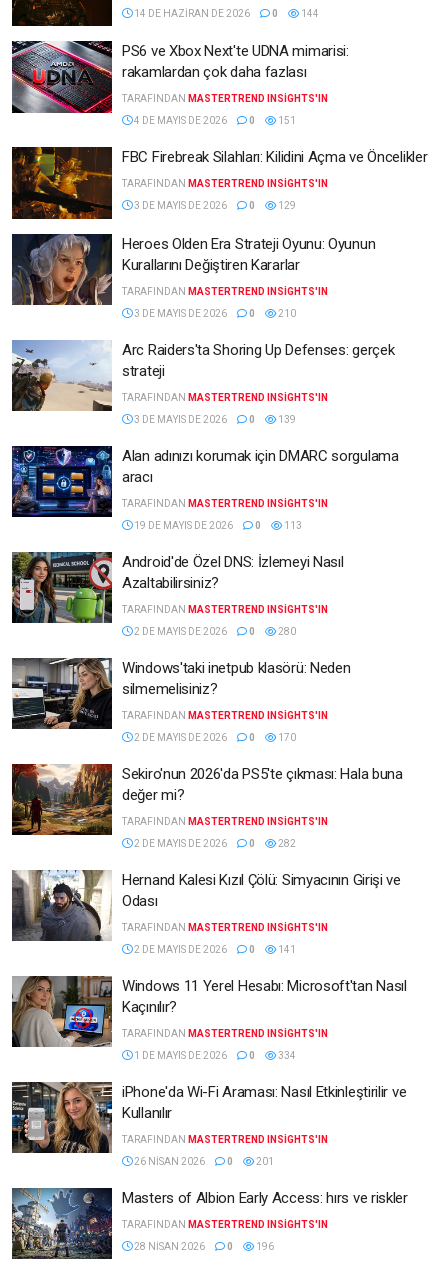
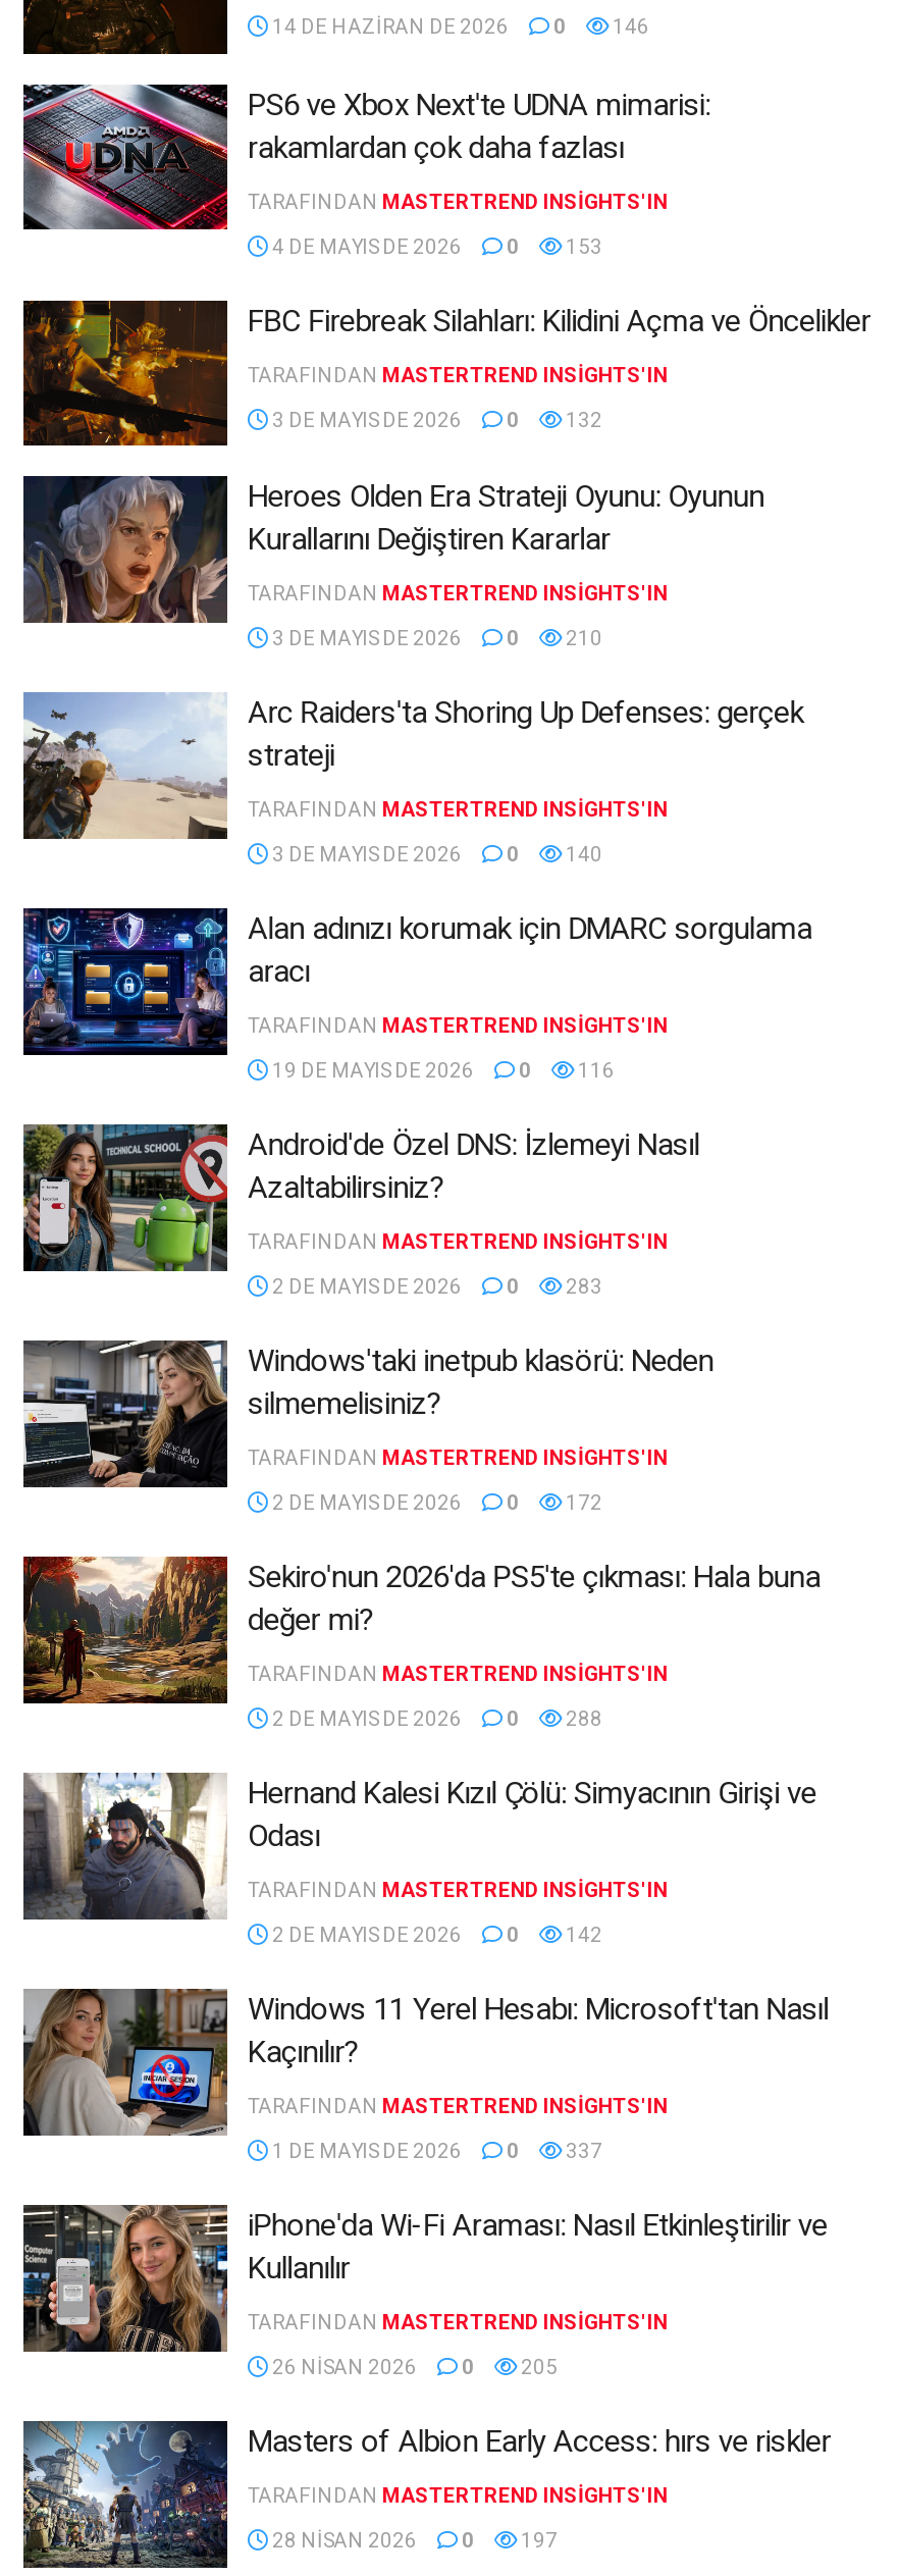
- 14 DE HAZIRAN DE 2026 0 144
+ 14 DE HAZIRAN DE 2026 0 146

- 4 DE MAYIS DE 2026 0 151
+ 4 DE MAYIS DE 2026 0 153

- 3 DE MAYIS DE 2026 0 129
+ 3 DE MAYIS DE 2026 0 132

- 3 DE MAYIS DE 2026 0 139
+ 3 DE MAYIS DE 2026 0 140

- 19 DE MAYIS DE 2026 0 113
+ 19 DE MAYIS DE 2026 0 116

- 2 DE MAYIS DE 2026 0 280
+ 2 DE MAYIS DE 2026 0 283

- 2 DE MAYIS DE 2026 0 170
+ 2 DE MAYIS DE 2026 0 172

- 2 DE MAYIS DE 2026 0 282
+ 2 DE MAYIS DE 2026 0 288

- 2 DE MAYIS DE 2026 0 141
+ 2 DE MAYIS DE 2026 0 142

- 1 DE MAYIS DE 2026 0 334
+ 1 DE MAYIS DE 2026 0 337

- 26 NISAN 2026 0 201
+ 26 NISAN 2026 0 205

- 28 NISAN 2026 0 196
+ 28 NISAN 2026 0 197
